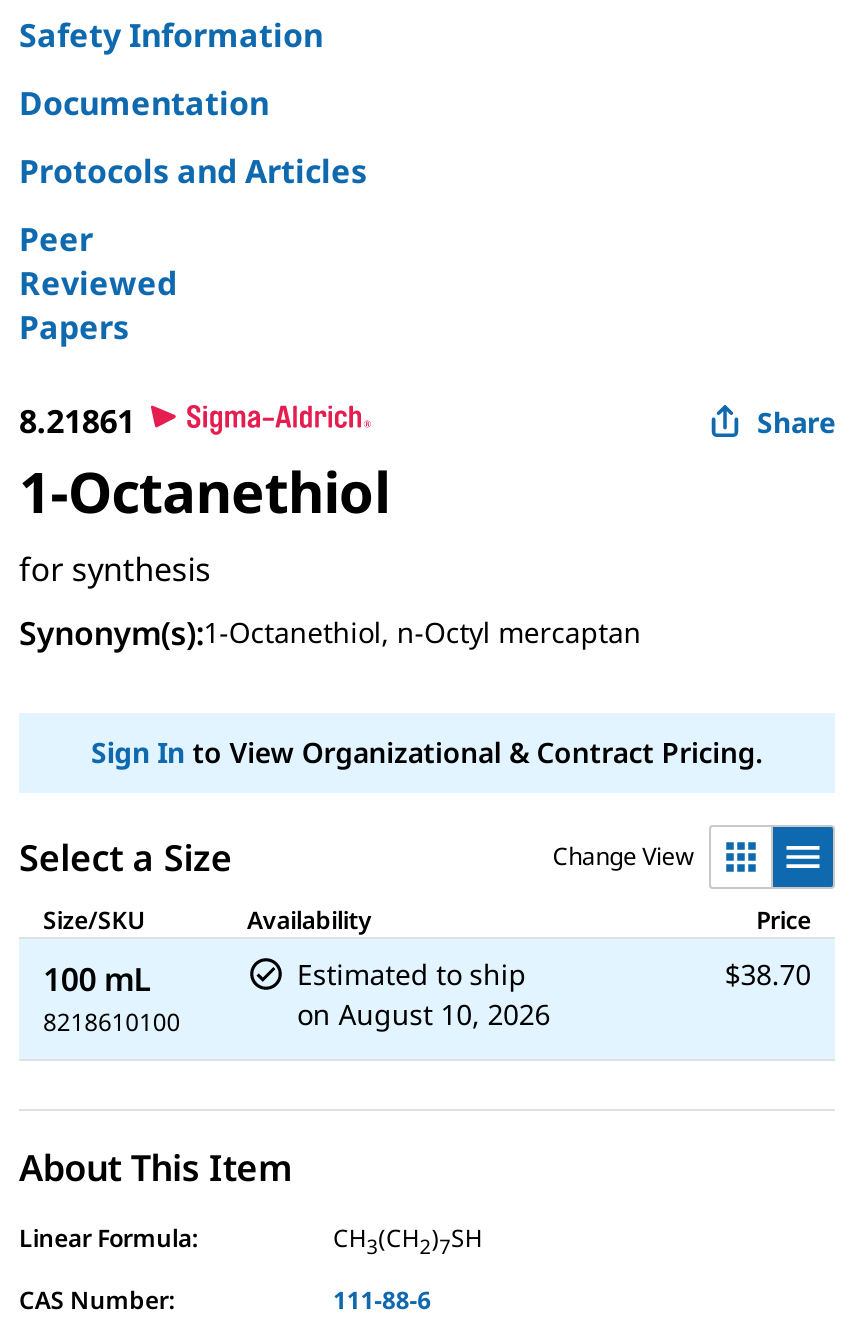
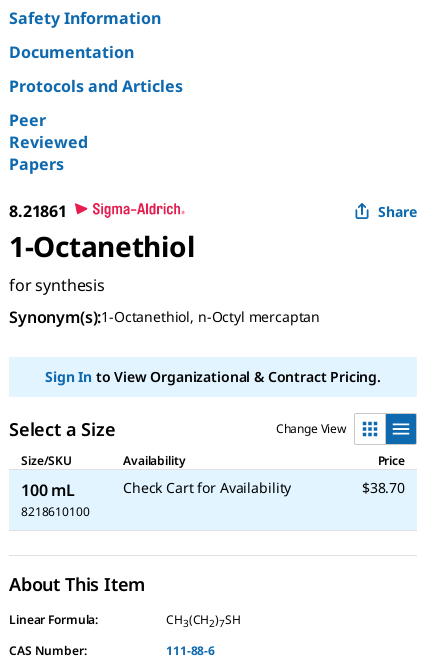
- Estimated to ship
- on August 10, 2026
+ Check Cart for Availability
